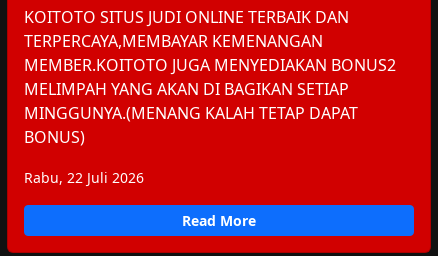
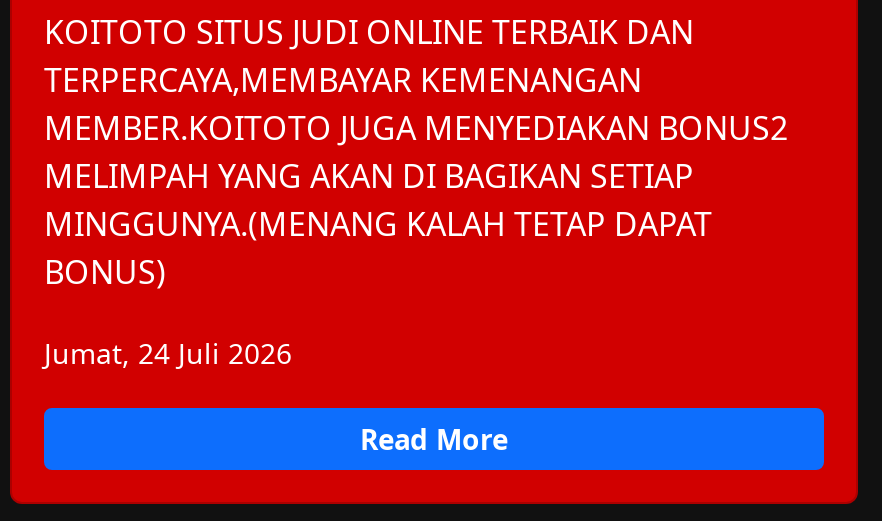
- Rabu, 22 Juli 2026
+ Jumat, 24 Juli 2026
